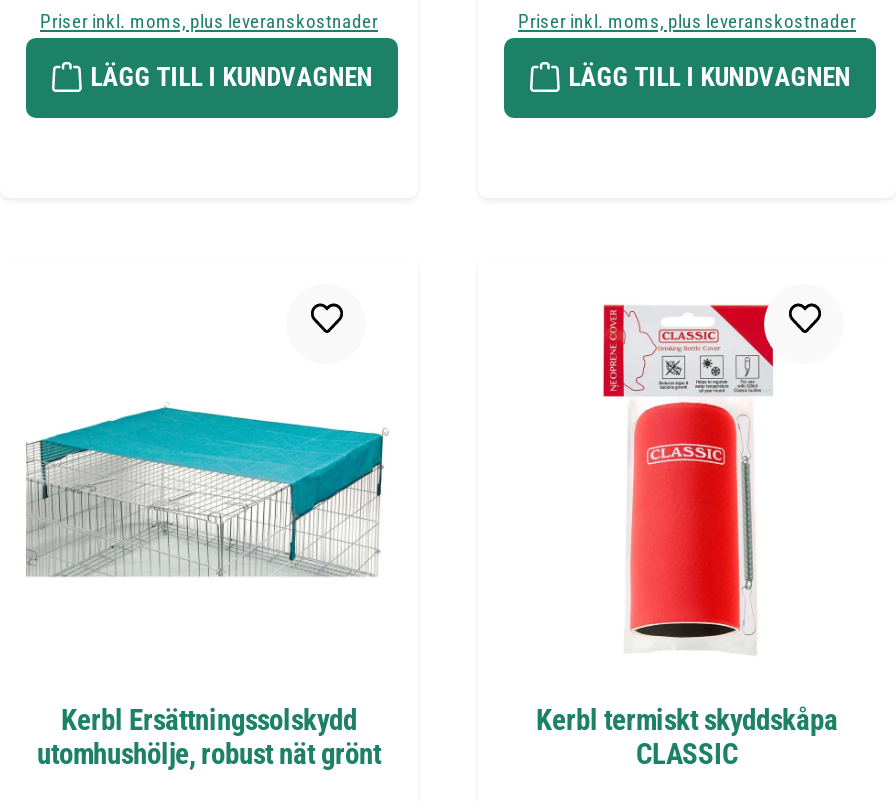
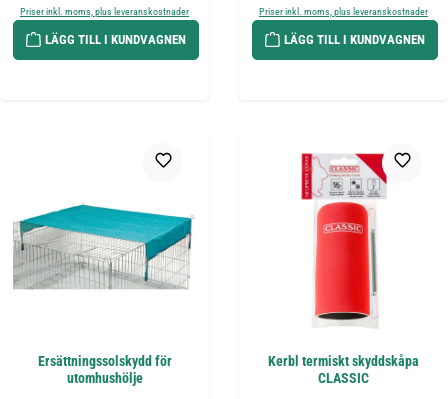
- Kerbl Ersättningssolskydd
- utomhushölje, robust nät grönt
+ Ersättningssolskydd för
+ utomhushölje
